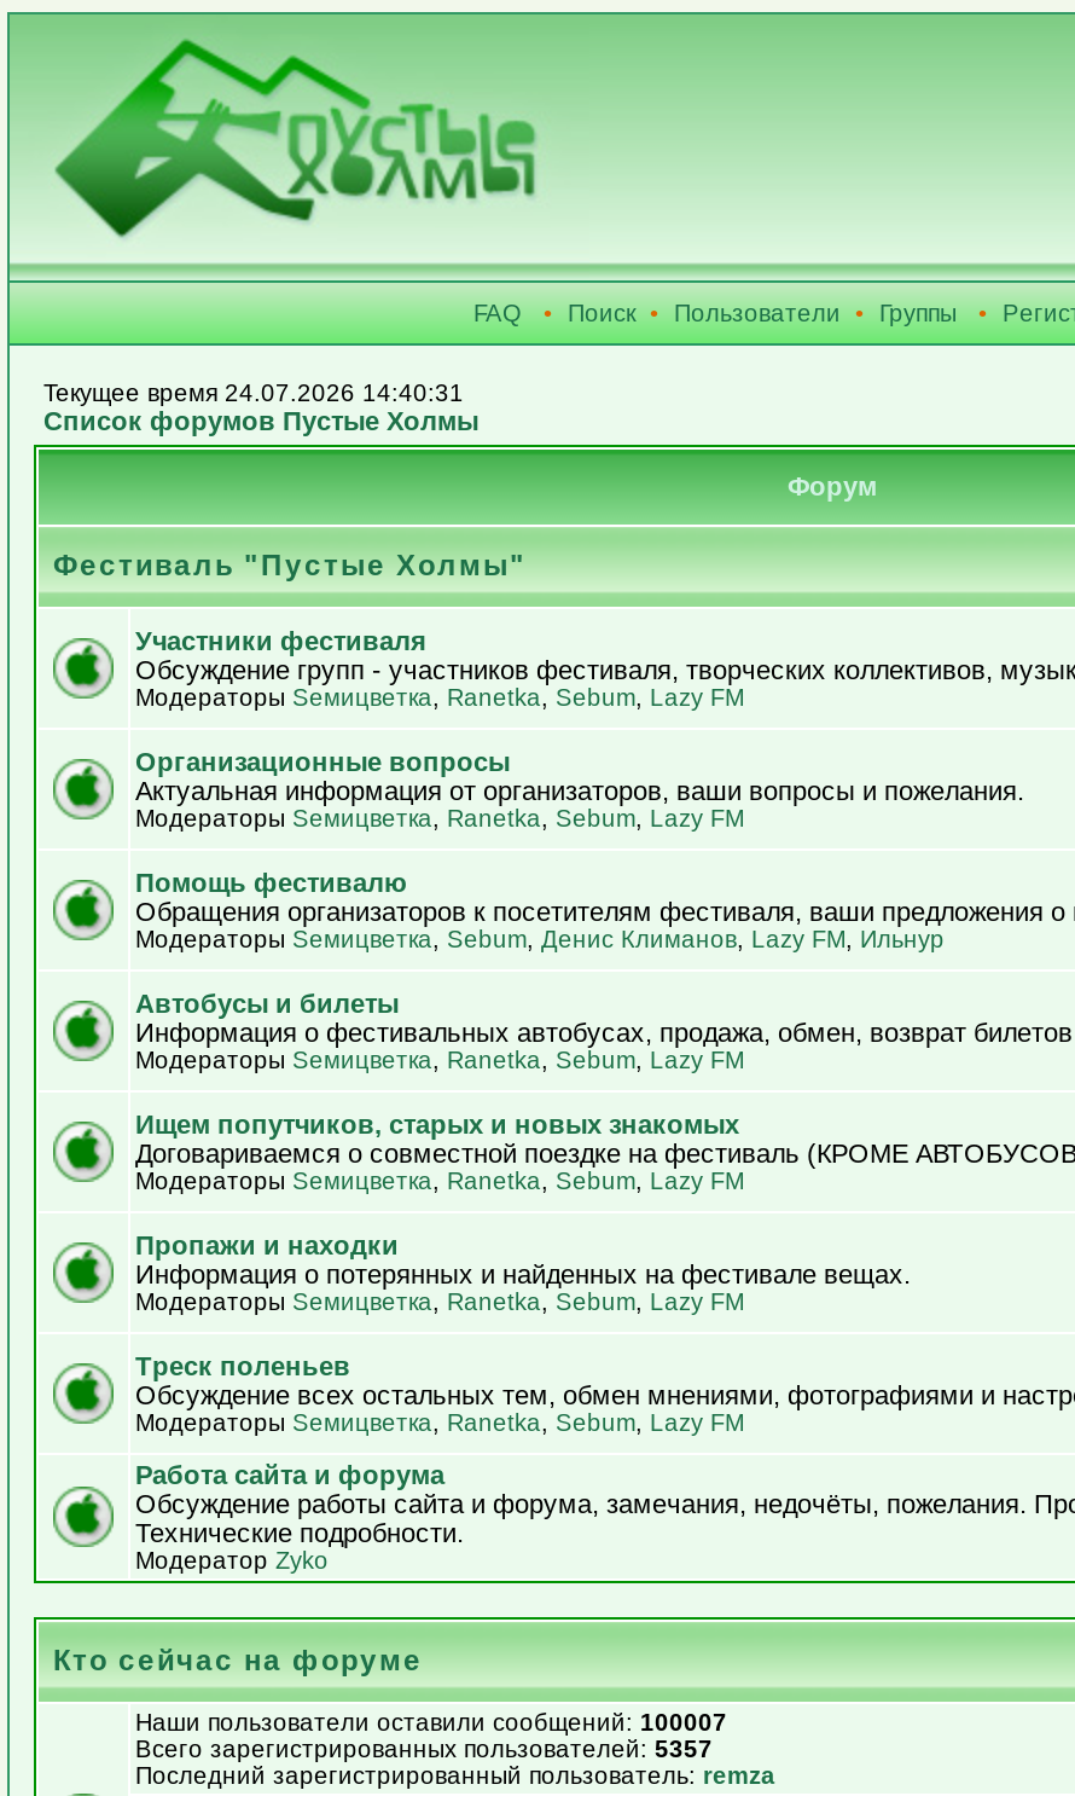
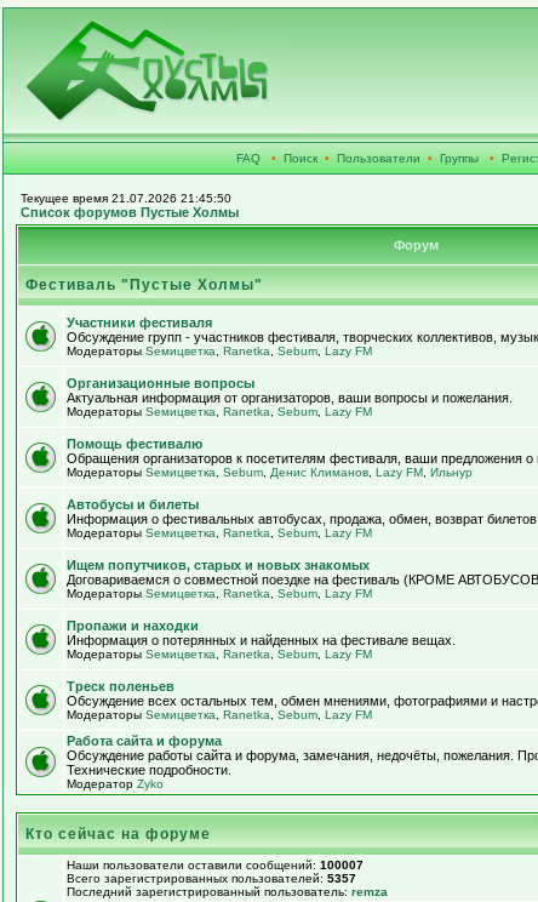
- Текущее время 24.07.2026 14:40:31
+ Текущее время 21.07.2026 21:45:50
